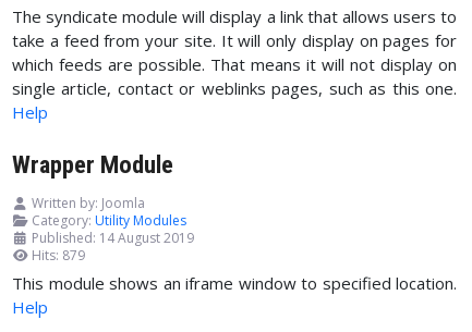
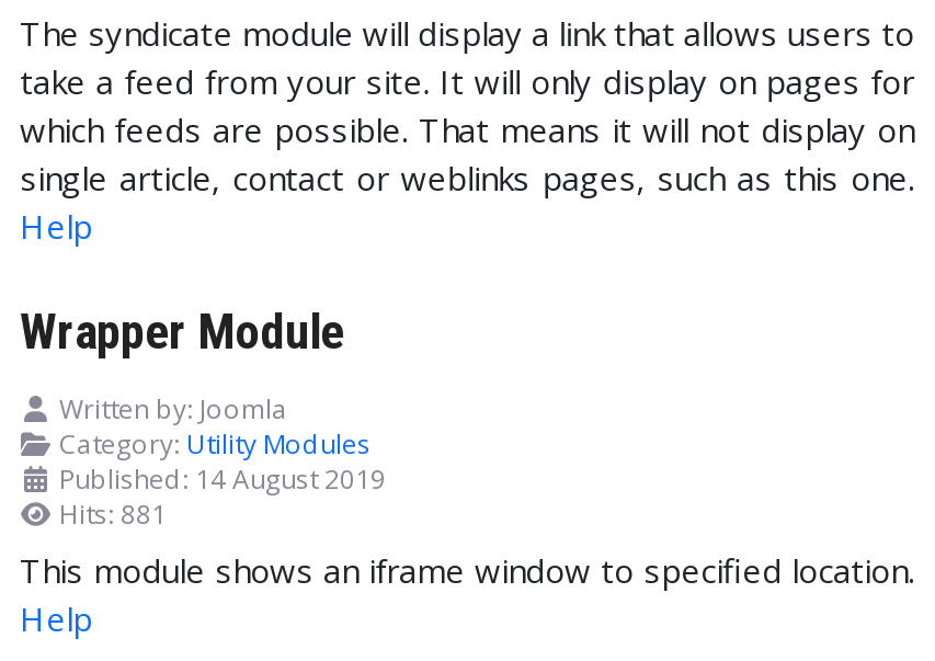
- Hits: 879
+ Hits: 881
